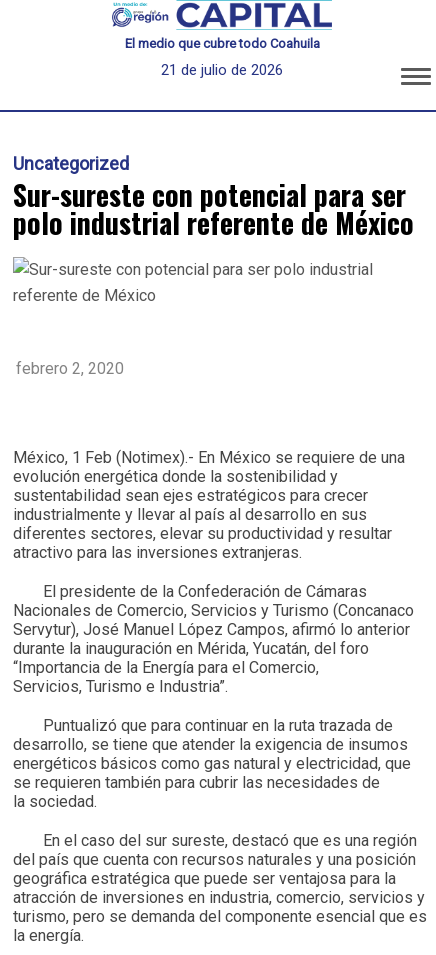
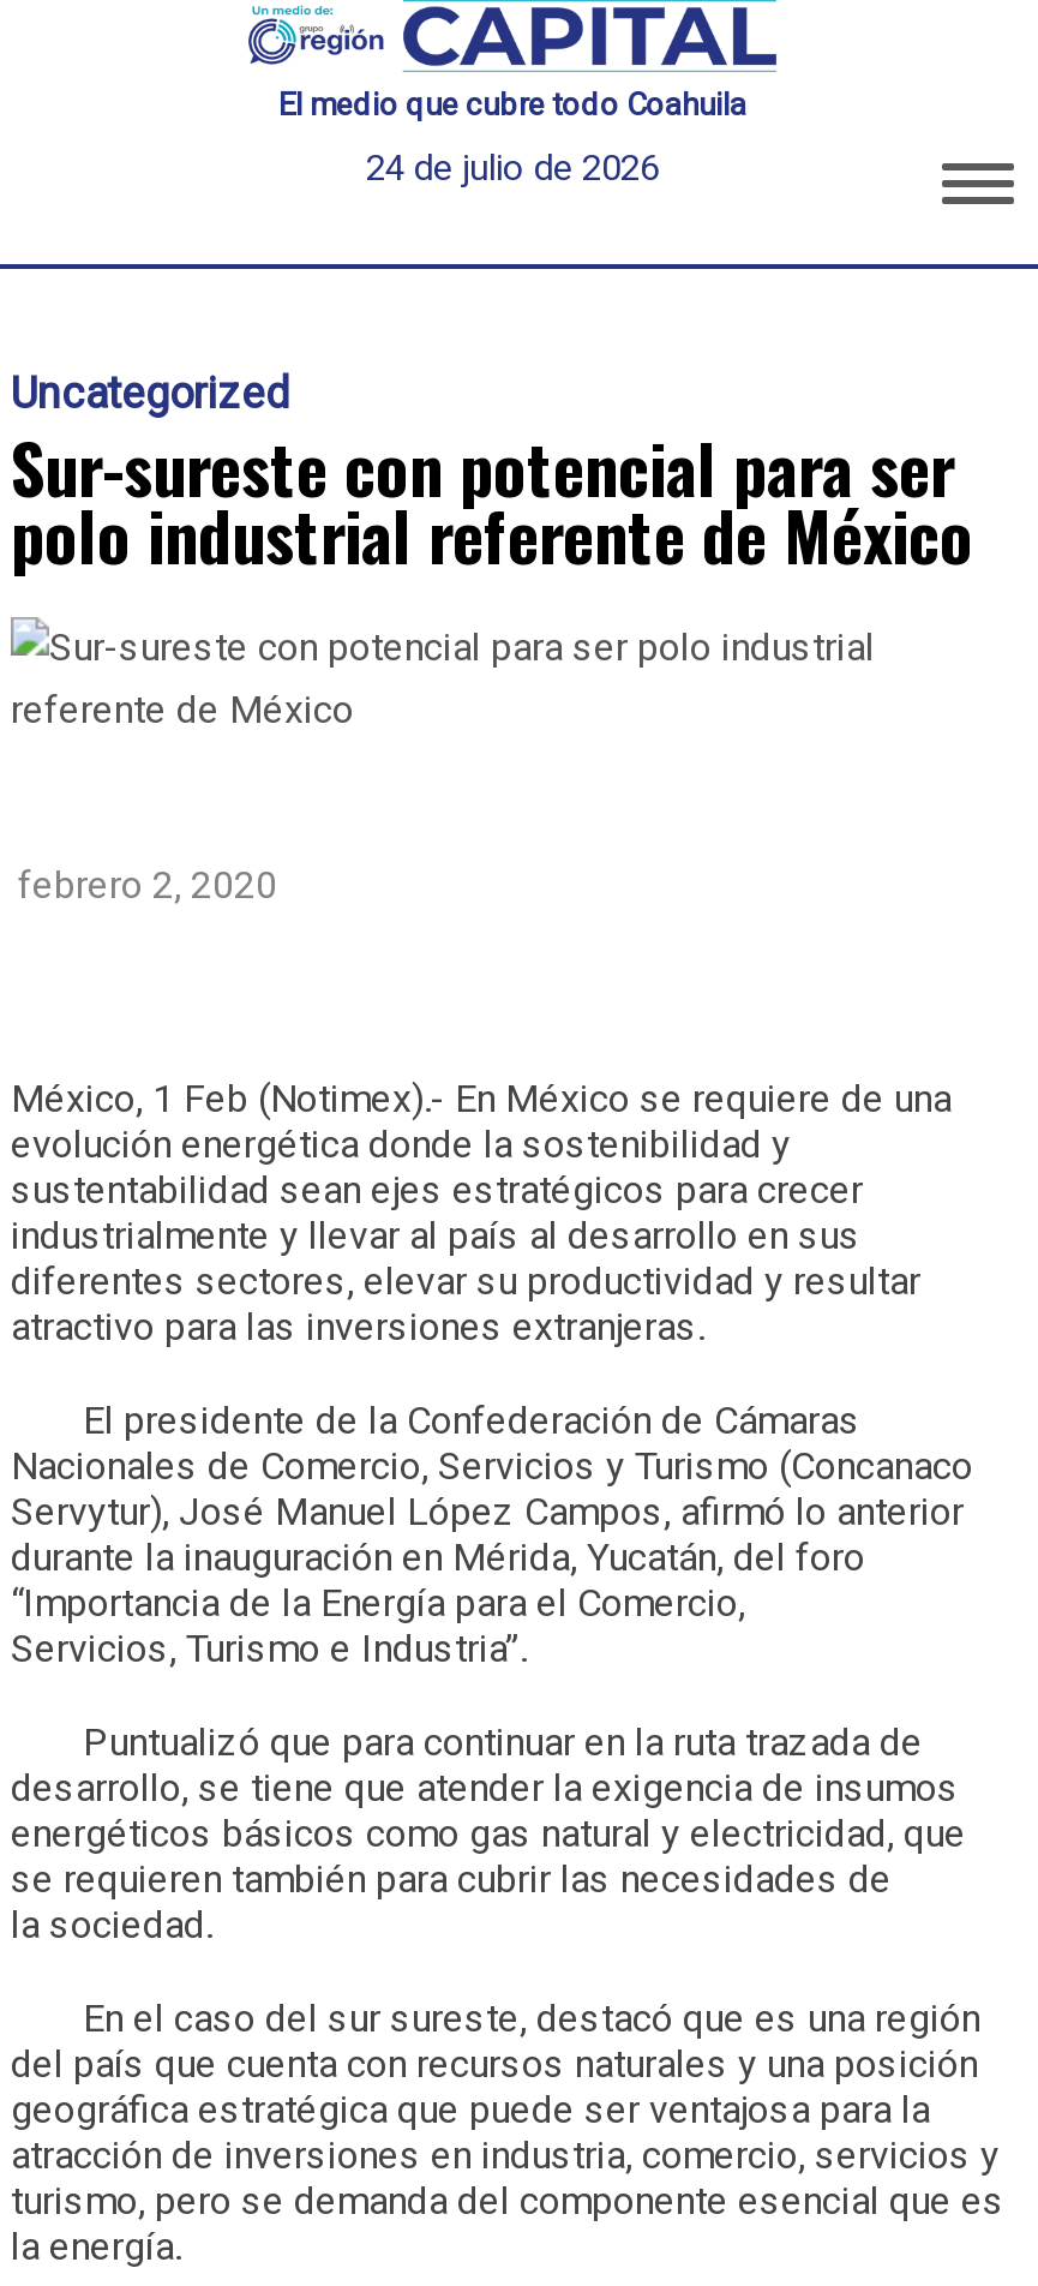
- 21 de julio de 2026
+ 24 de julio de 2026
